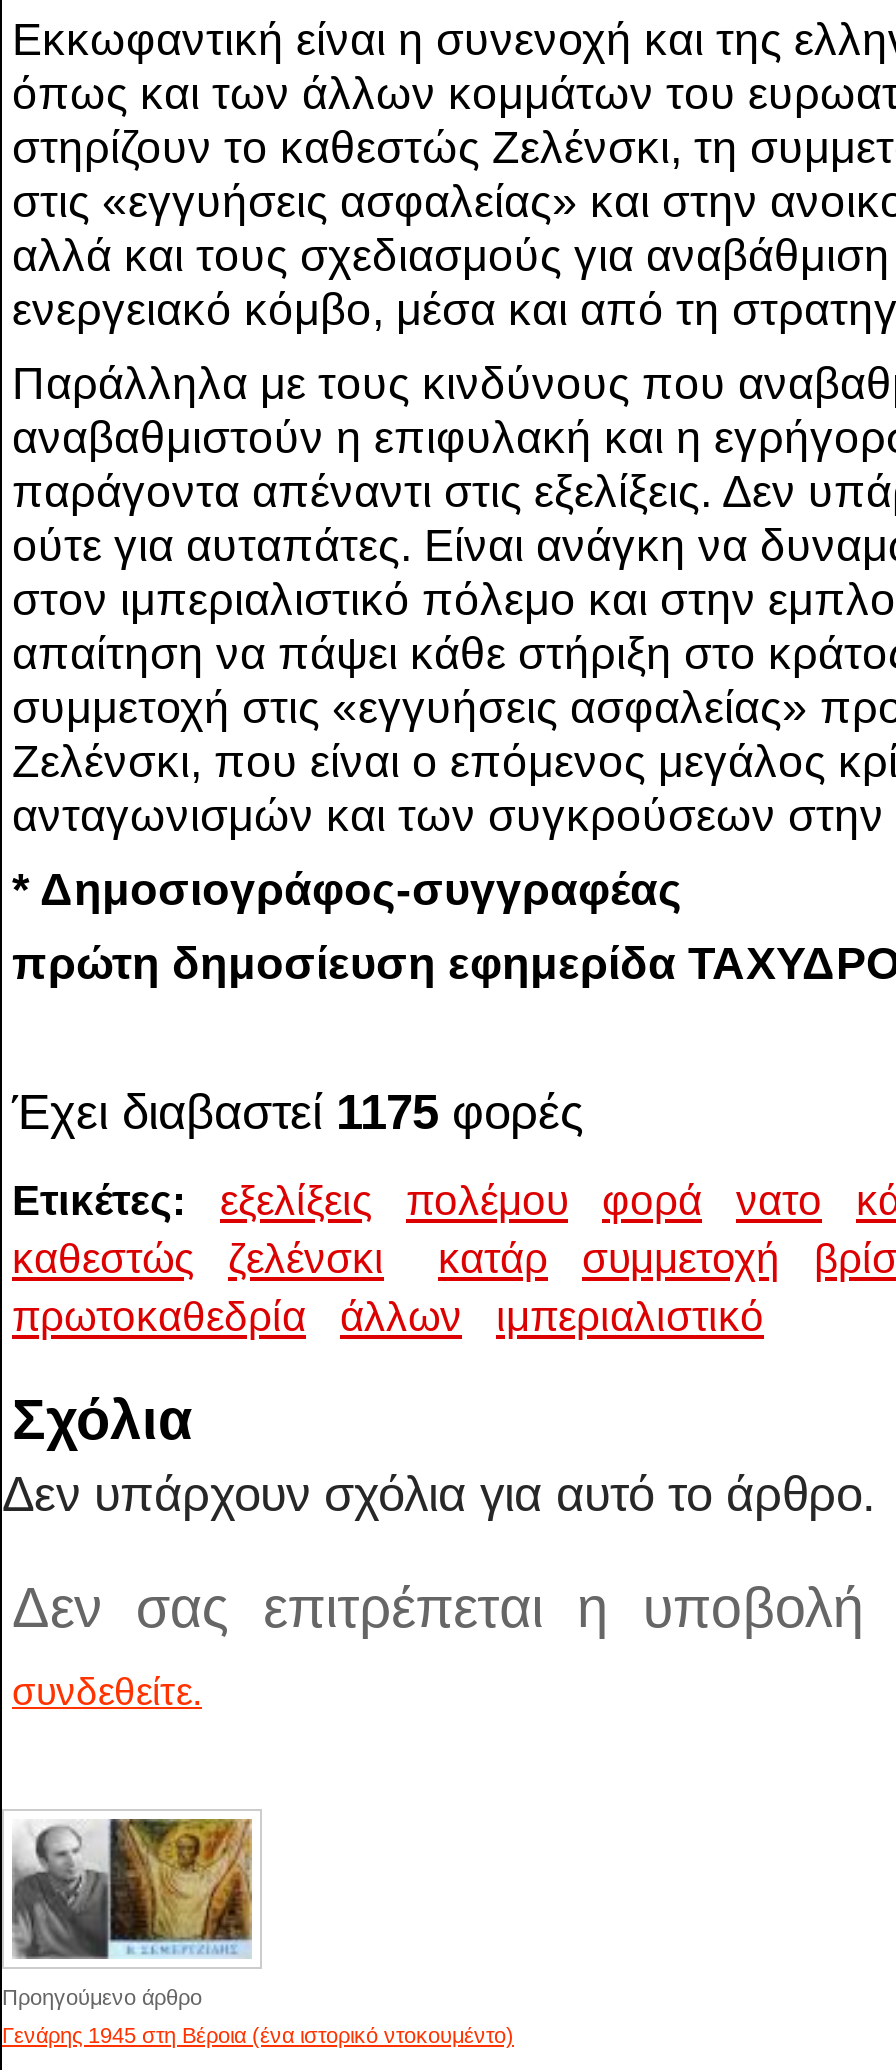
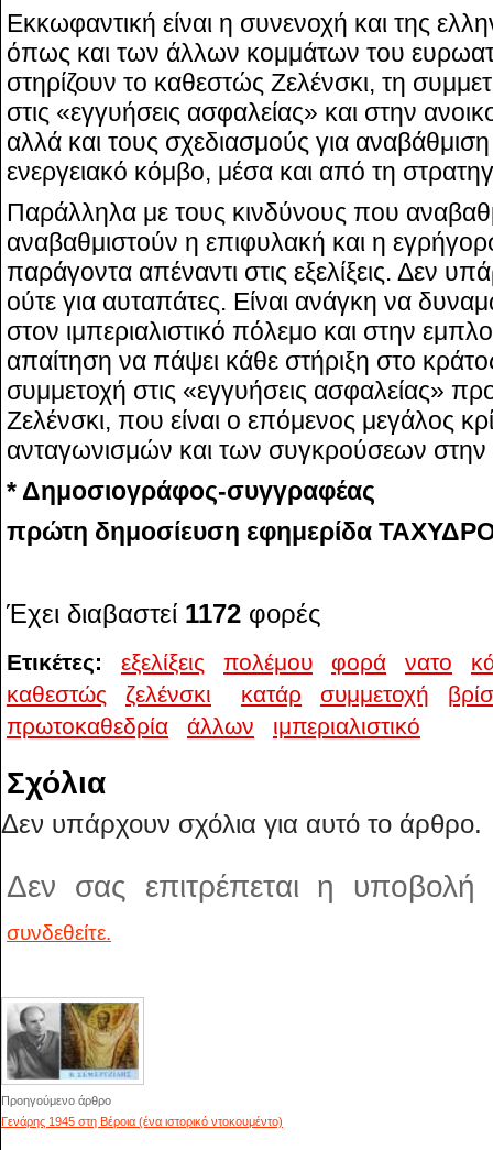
- Έχει διαβαστεί 1175 φορές
+ Έχει διαβαστεί 1172 φορές
